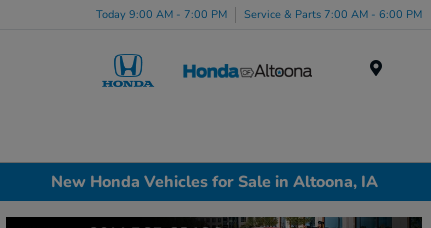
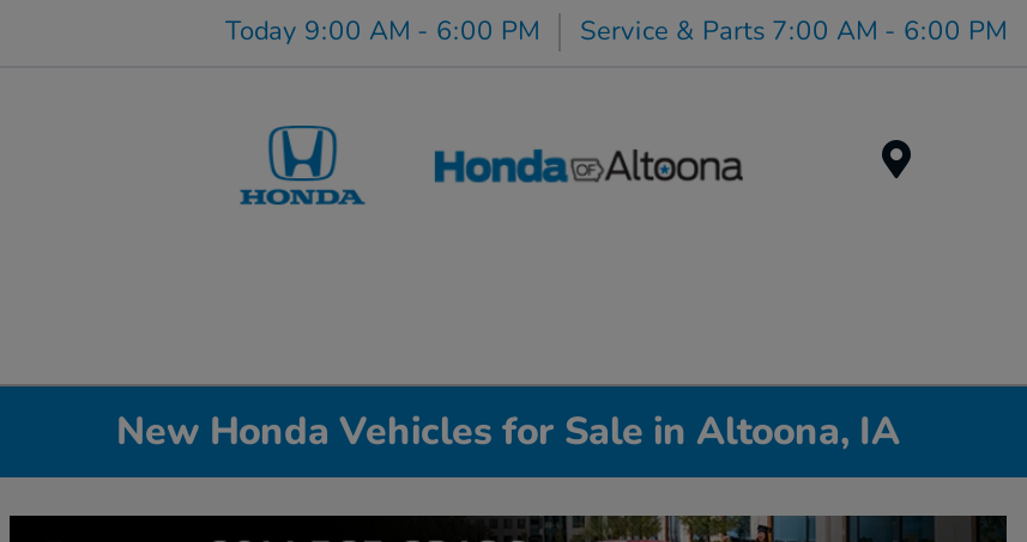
- Today 9:00 AM - 7:00 PM Service & Parts 7:00 AM - 6:00 PM
+ Today 9:00 AM - 6:00 PM Service & Parts 7:00 AM - 6:00 PM
